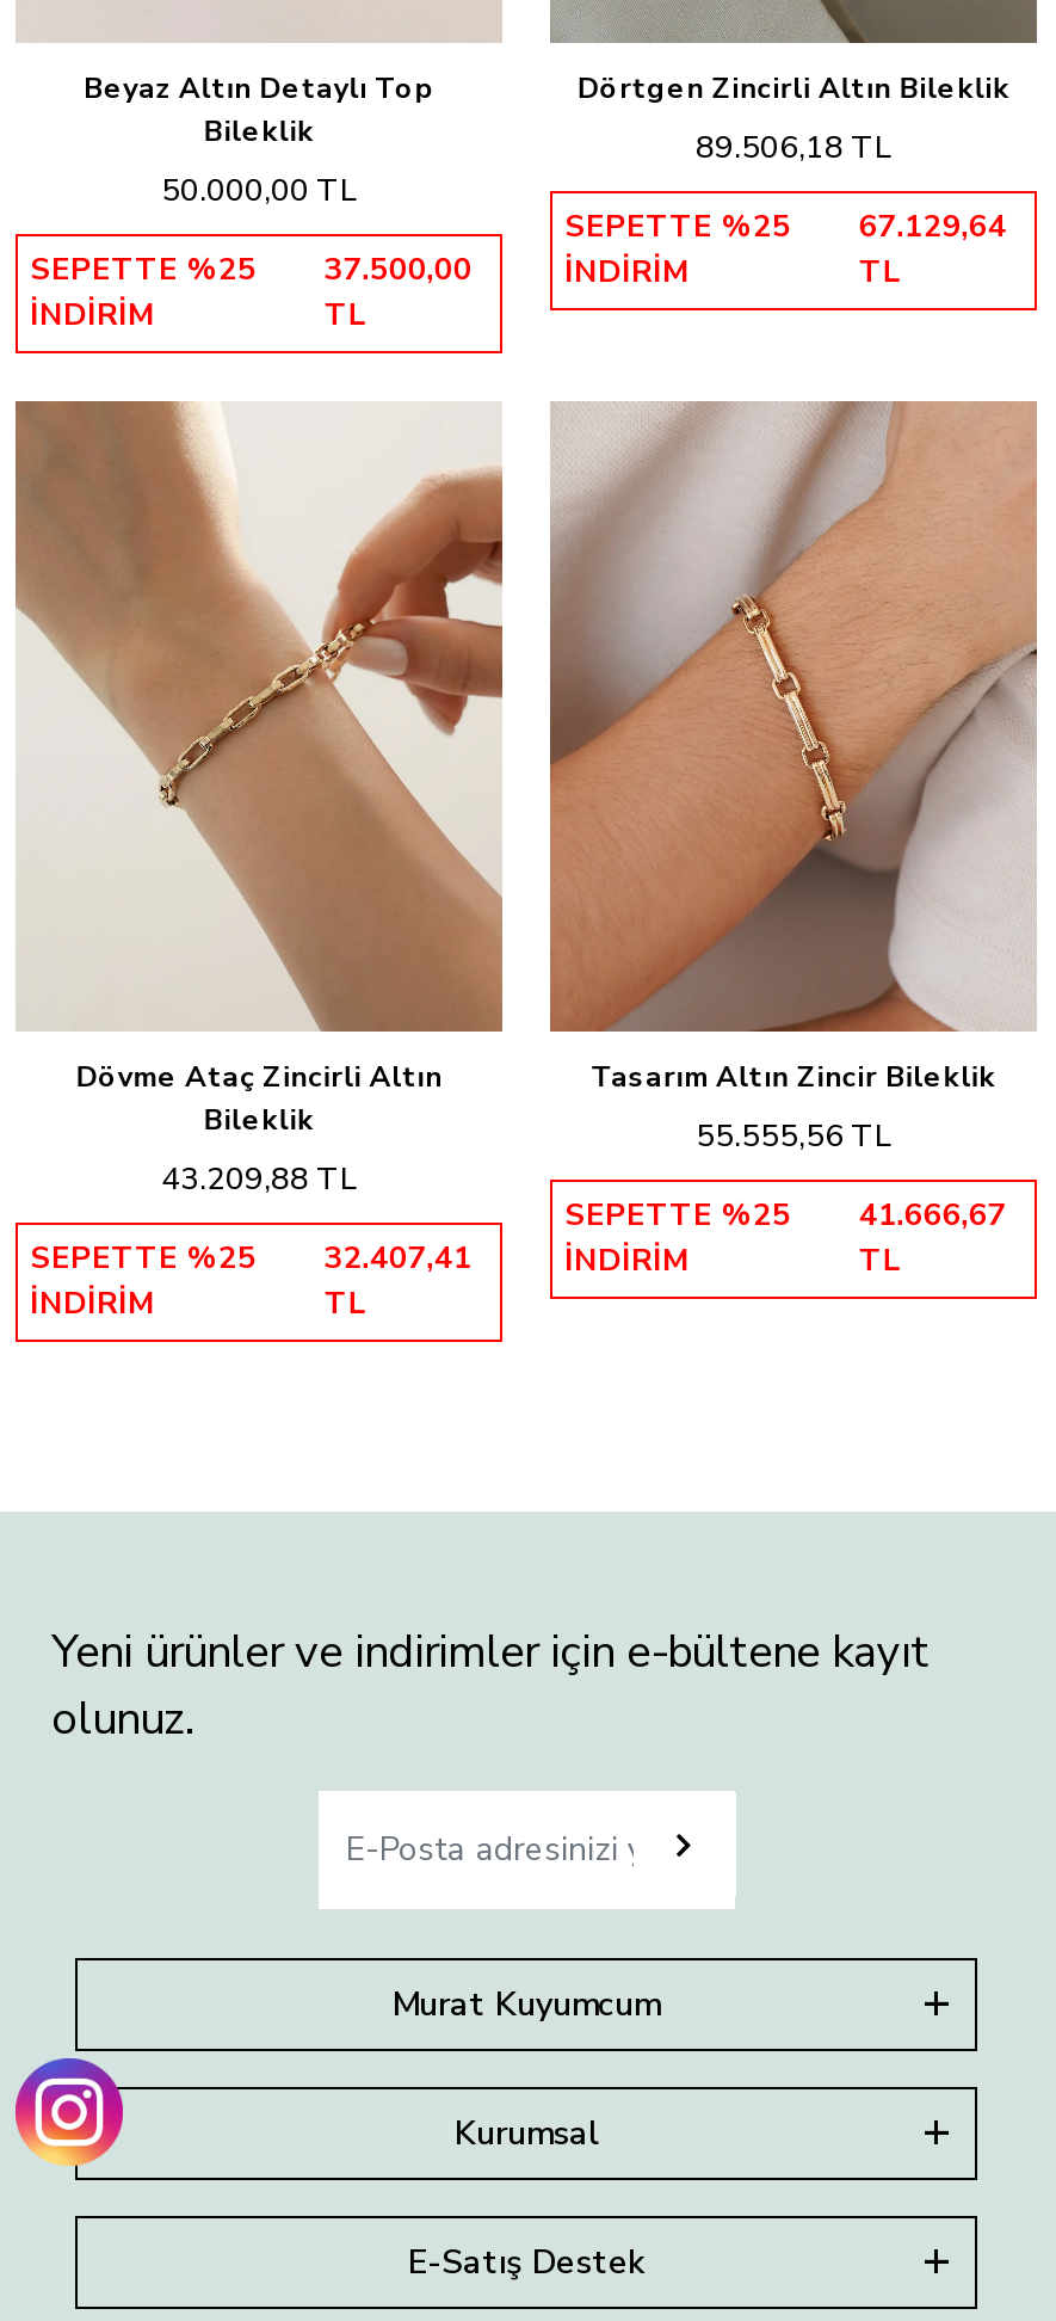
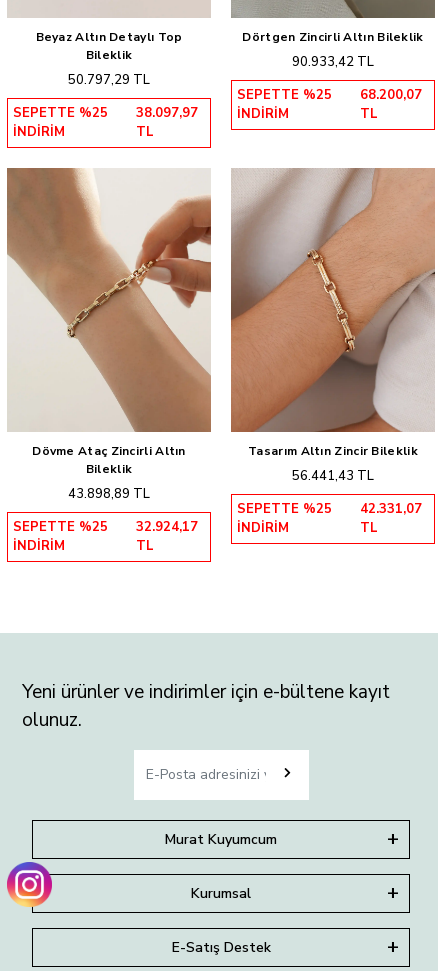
- 89.506,18 TL
+ 90.933,42 TL

- 50.000,00 TL
+ 50.797,29 TL

- SEPETTE %25 67.129,64
+ SEPETTE %25 68.200,07

- SEPETTE %25 37.500,00
+ SEPETTE %25 38.097,97

- 55.555,56 TL
+ 56.441,43 TL

- 43.209,88 TL
+ 43.898,89 TL

- SEPETTE %25 41.666,67
+ SEPETTE %25 42.331,07

- SEPETTE %25 32.407,41
+ SEPETTE %25 32.924,17
